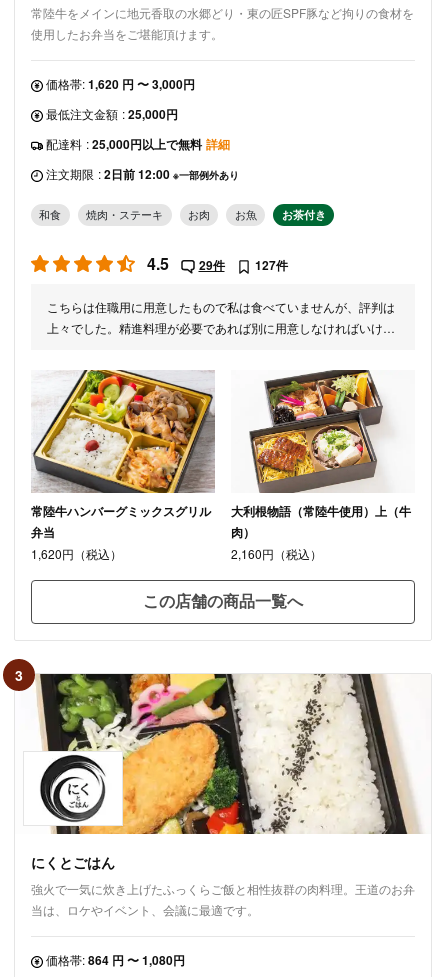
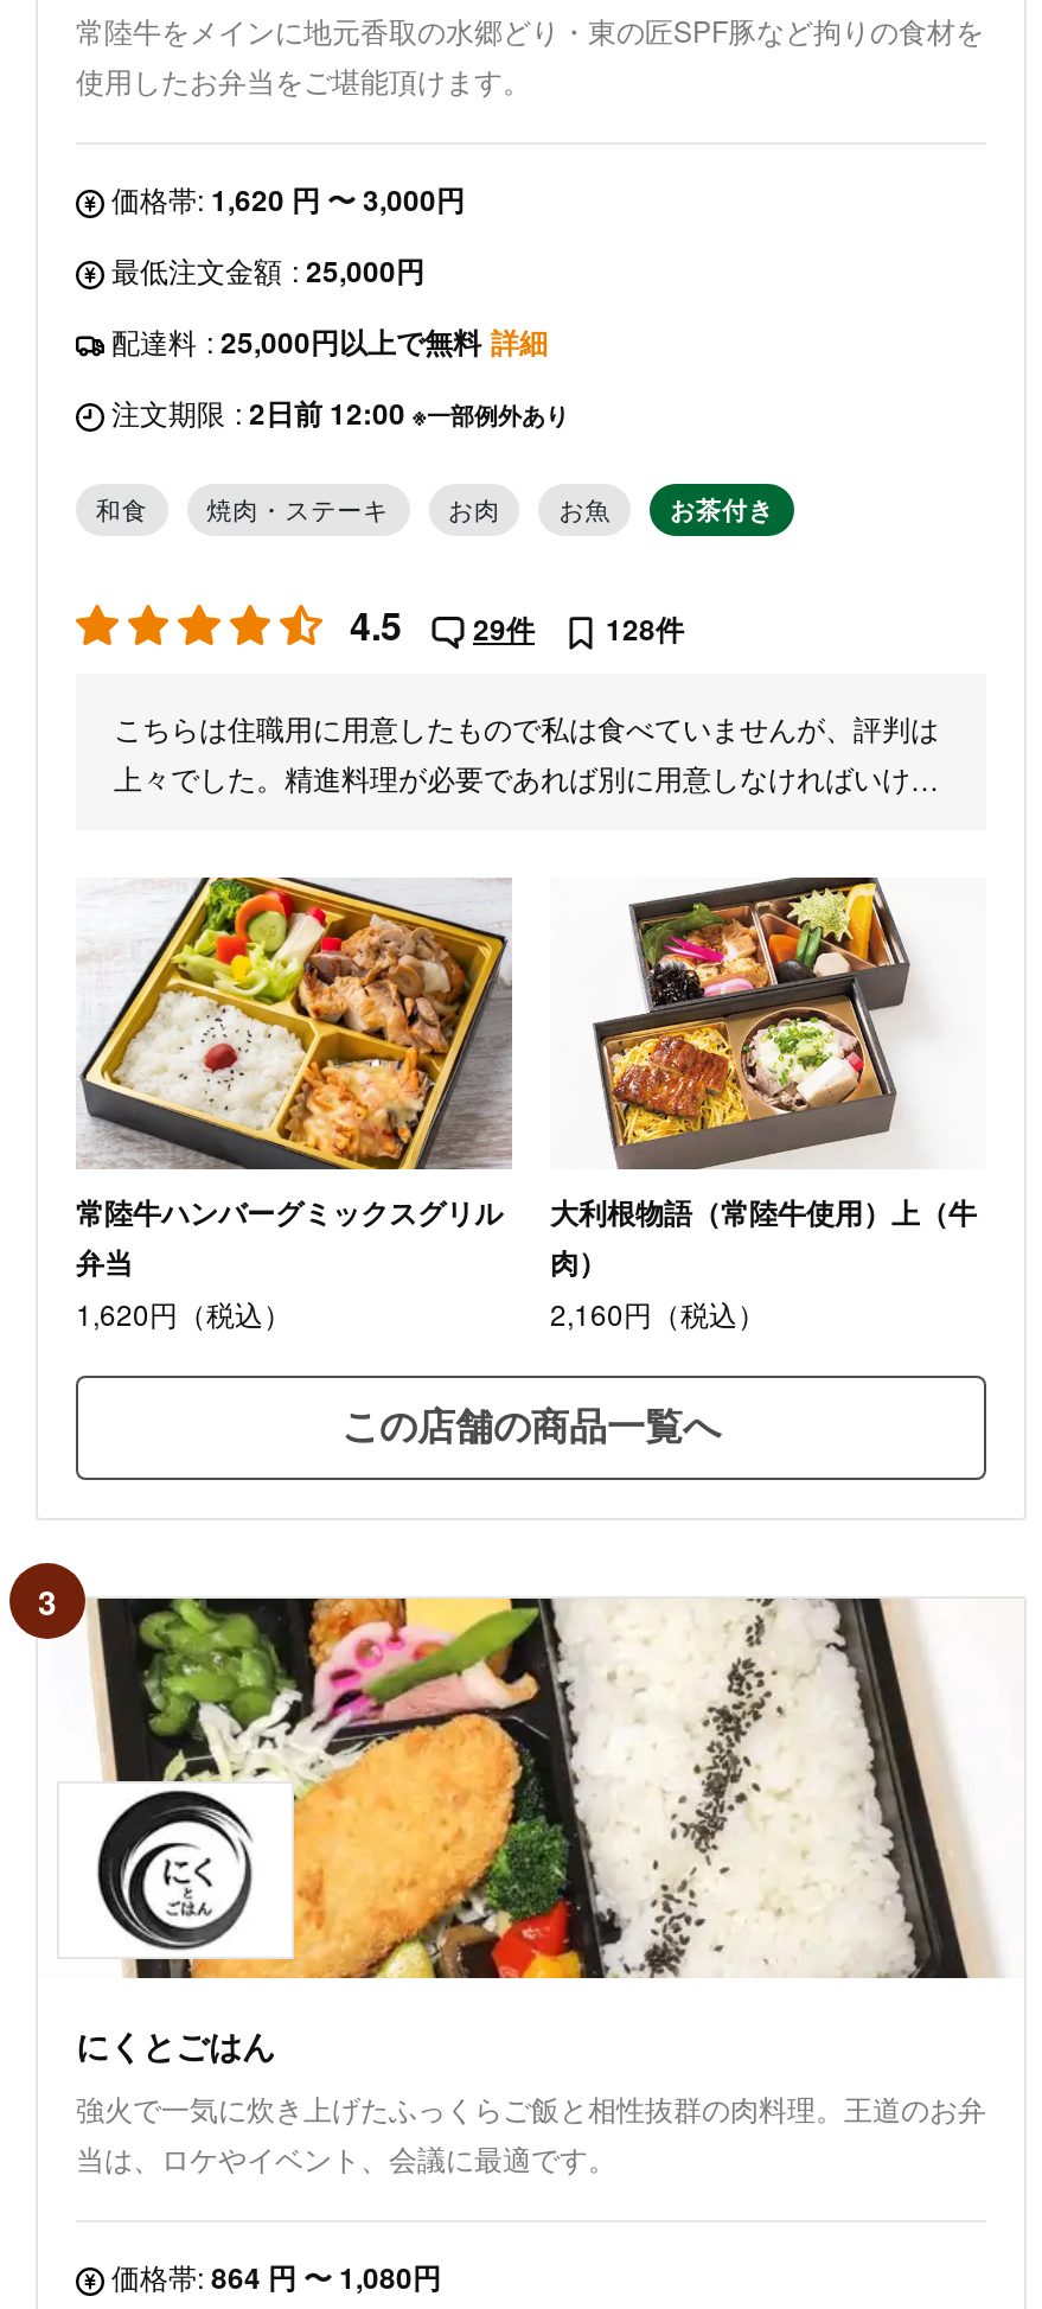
- 4.5 29件 127件
+ 4.5 29件 128件
